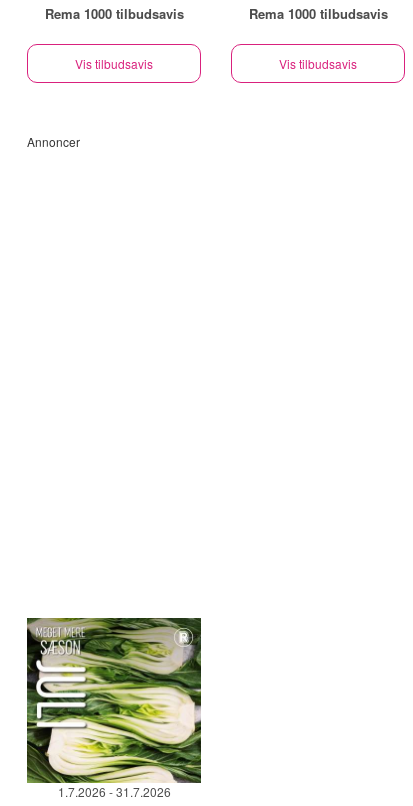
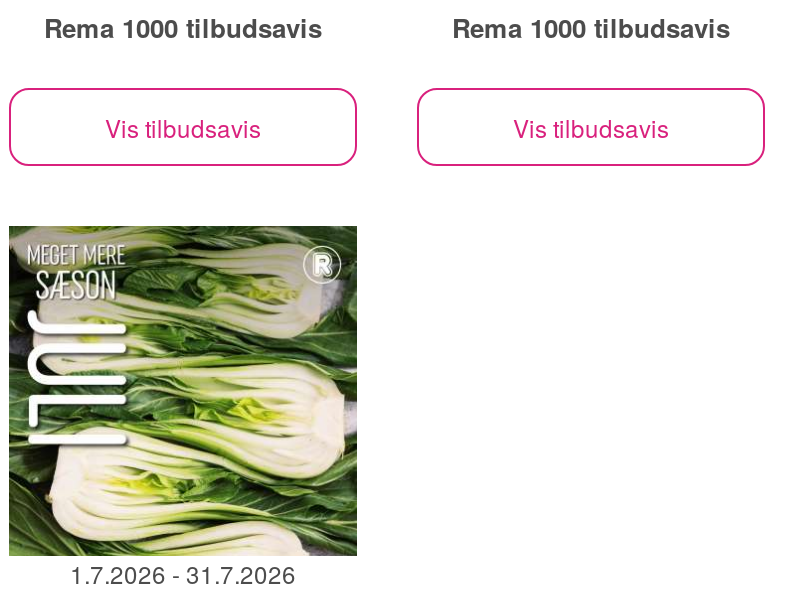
- Annoncer
